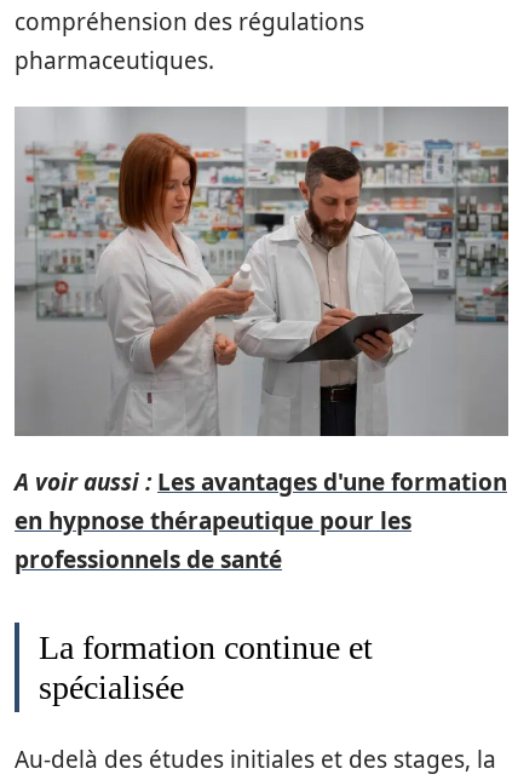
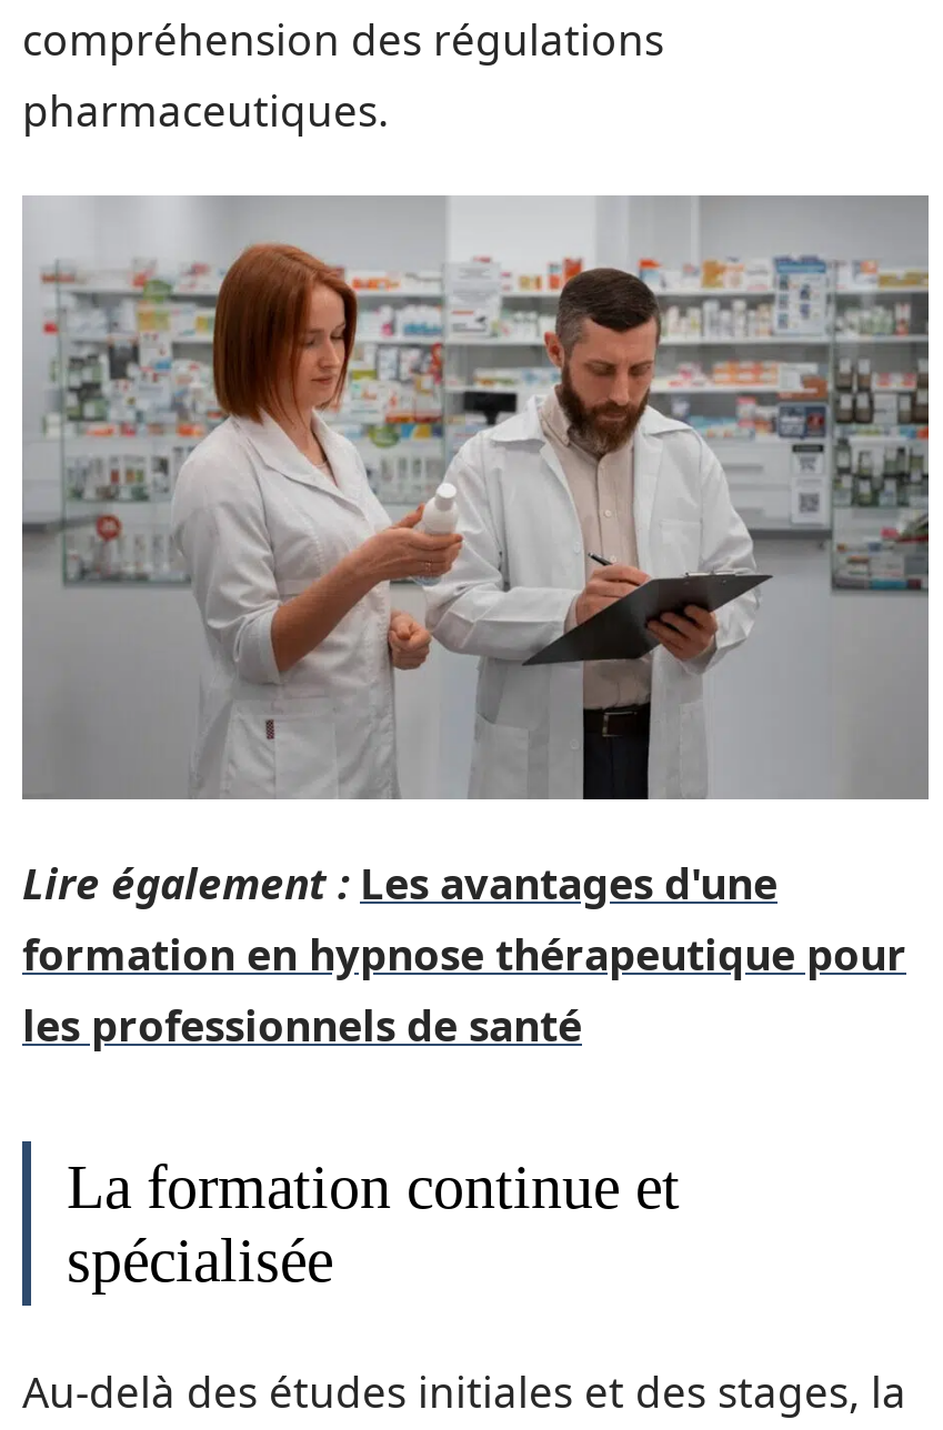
- A voir aussi : Les avantages d'une formation
- en hypnose thérapeutique pour les
- professionnels de santé
+ Lire également : Les avantages d'une
+ formation en hypnose thérapeutique pour
+ les professionnels de santé
